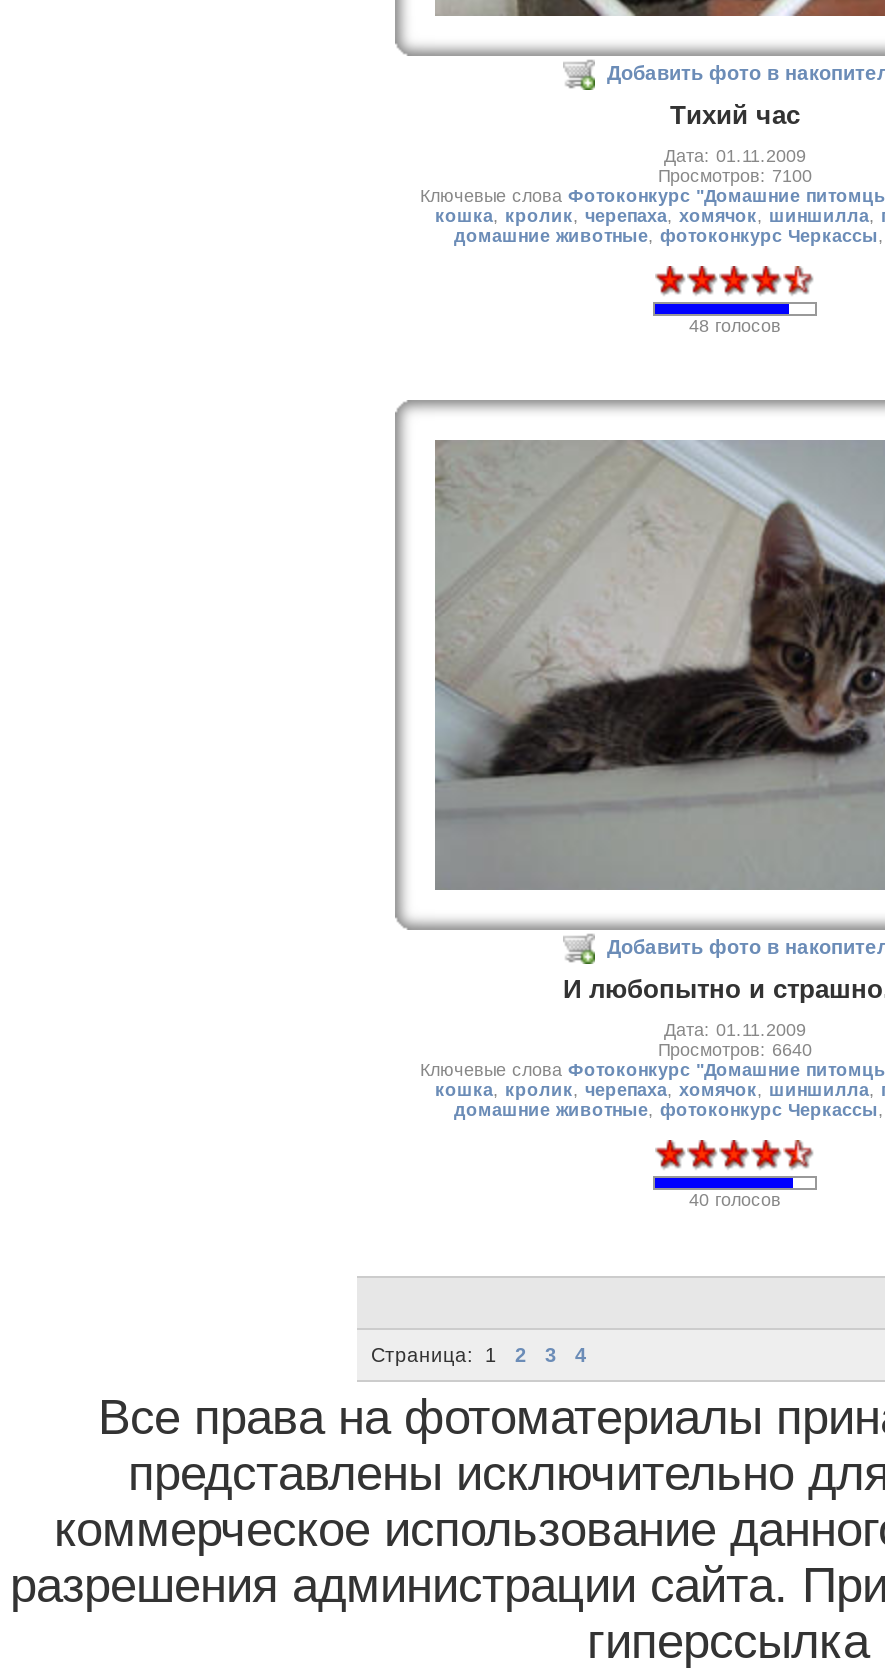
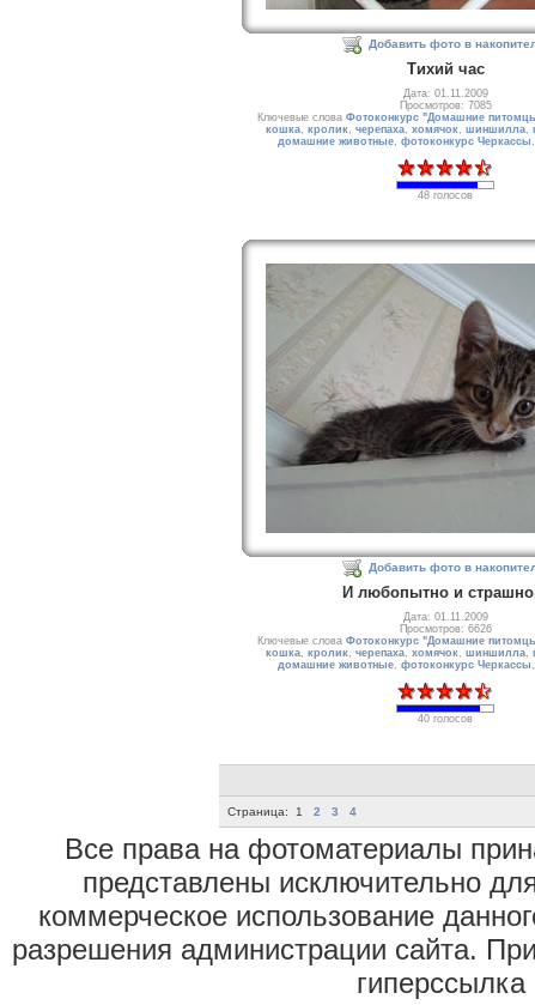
- Просмотров: 7100
+ Просмотров: 7085

- Просмотров: 6640
+ Просмотров: 6626
